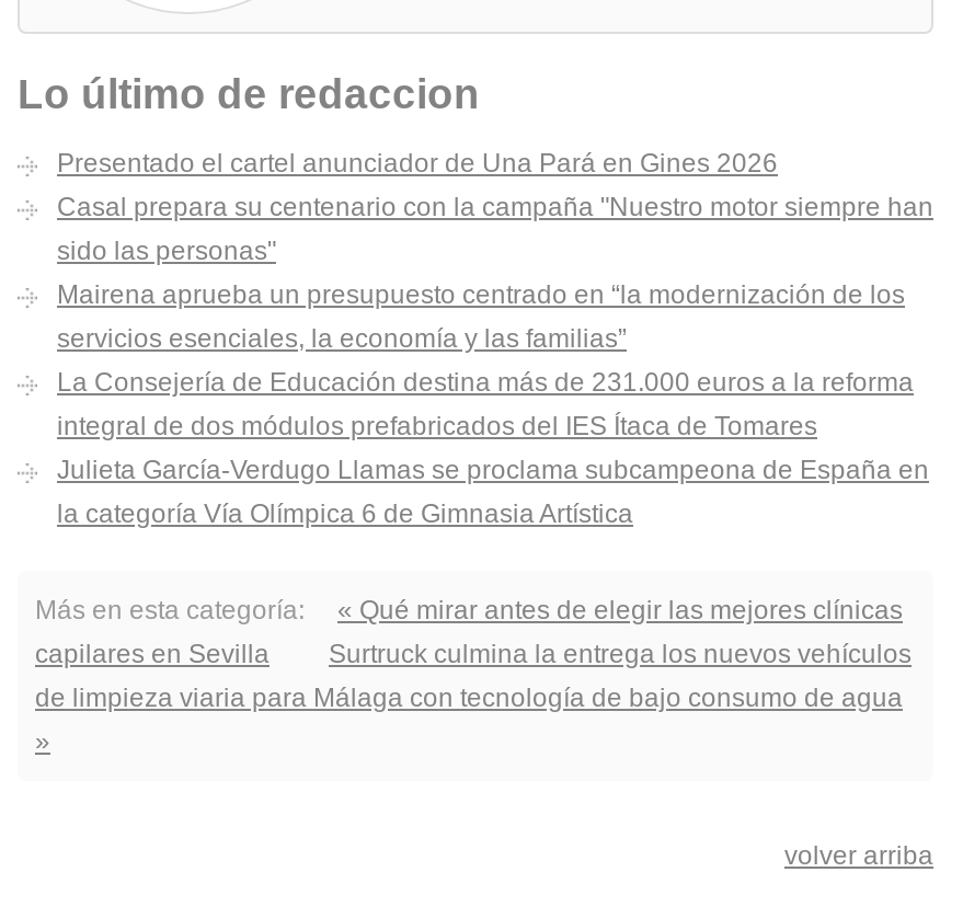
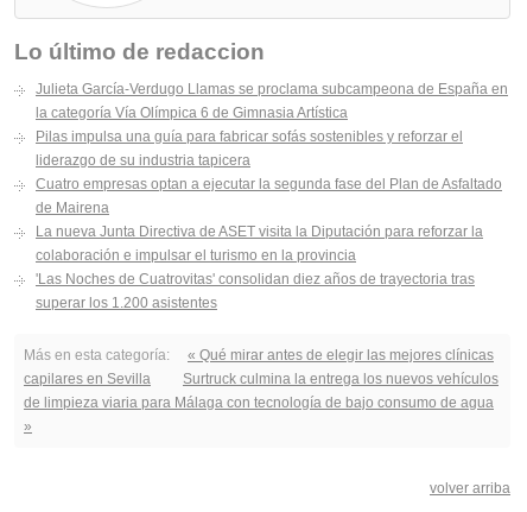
- Presentado el cartel anunciador de Una Pará en Gines 2026
- Casal prepara su centenario con la campaña "Nuestro motor siempre han
- sido las personas"
- Mairena aprueba un presupuesto centrado en “la modernización de los
- servicios esenciales, la economía y las familias”
- La Consejería de Educación destina más de 231.000 euros a la reforma
- integral de dos módulos prefabricados del IES Ítaca de Tomares

moved up: Julieta García-Verdugo Llamas se proclama subcampeona de España en | la categoría Vía Olímpica 6 de Gimnasia Artística

+ Pilas impulsa una guía para fabricar sofás sostenibles y reforzar el
+ liderazgo de su industria tapicera
+ Cuatro empresas optan a ejecutar la segunda fase del Plan de Asfaltado
+ de Mairena
+ La nueva Junta Directiva de ASET visita la Diputación para reforzar la
+ colaboración e impulsar el turismo en la provincia
+ 'Las Noches de Cuatrovitas' consolidan diez años de trayectoria tras
+ superar los 1.200 asistentes
